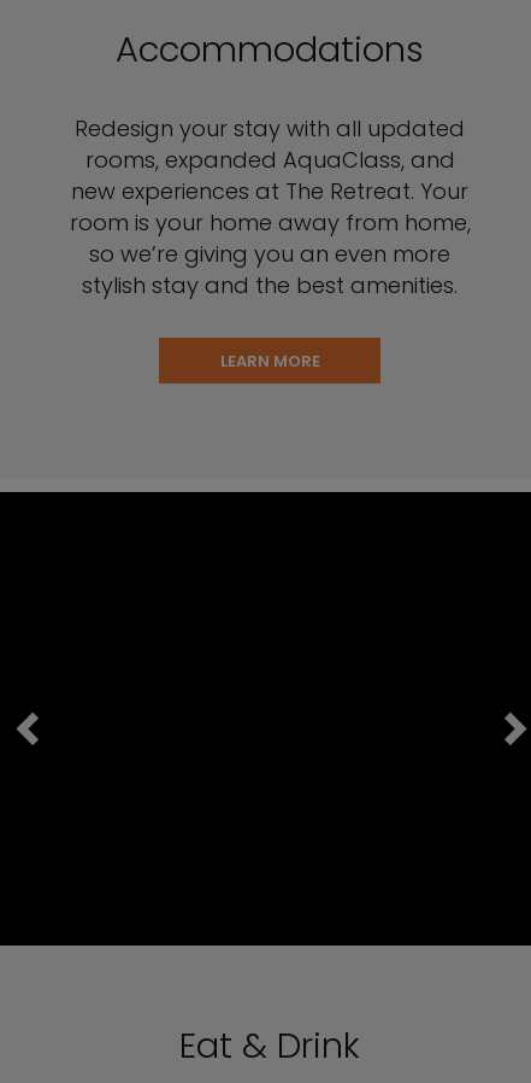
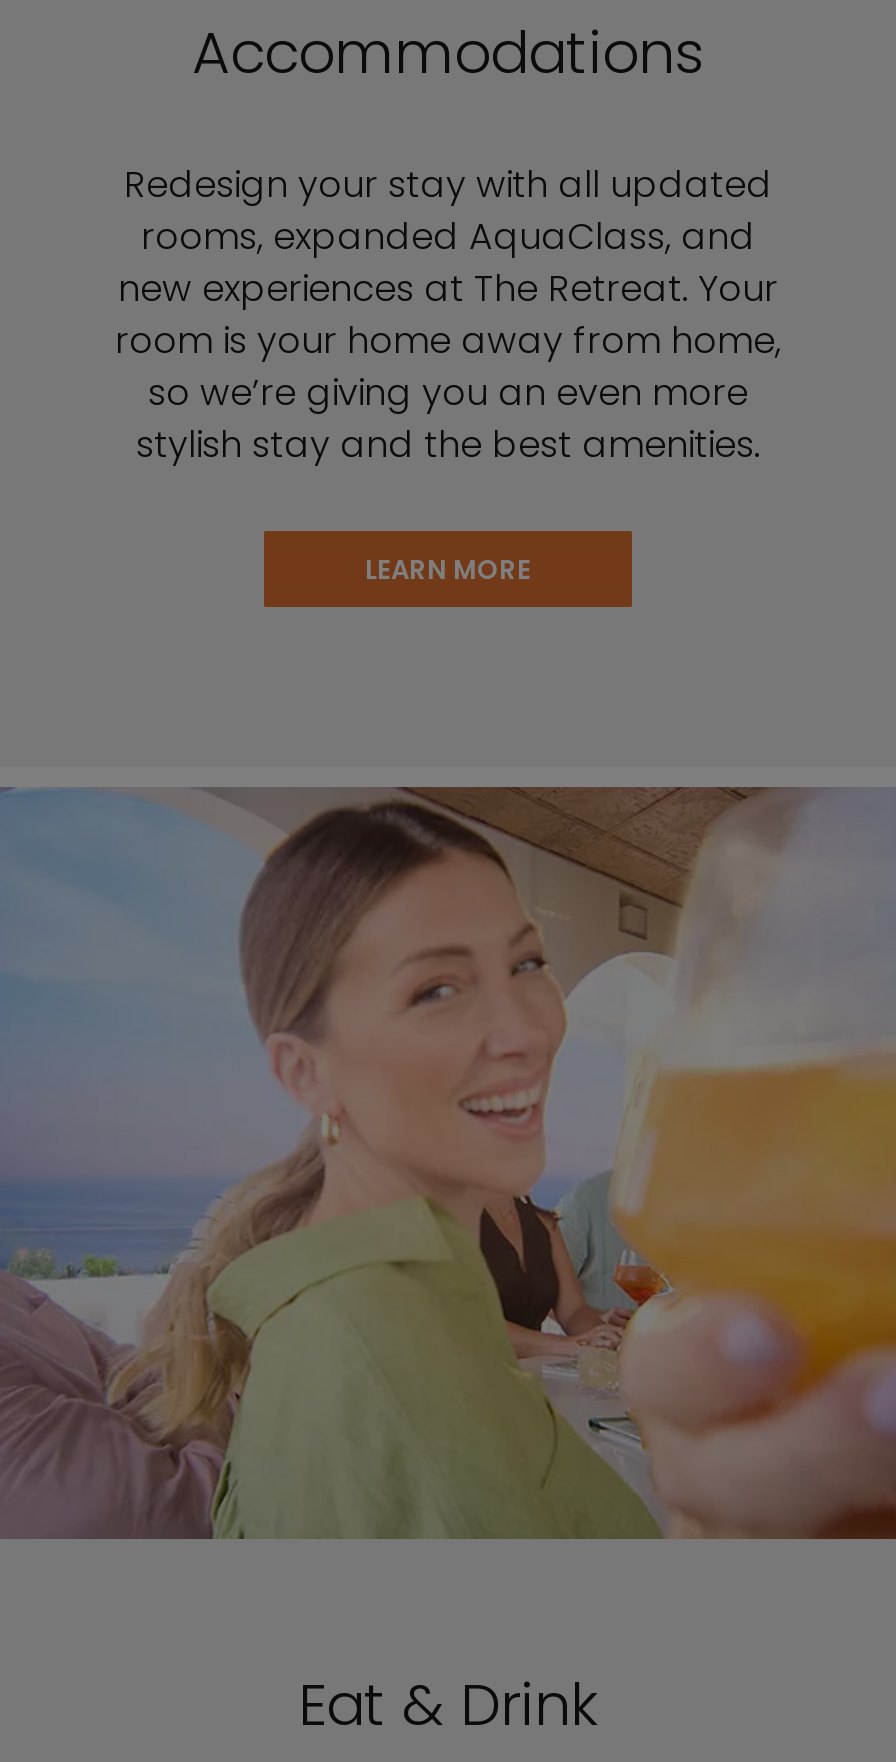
+ [image]
